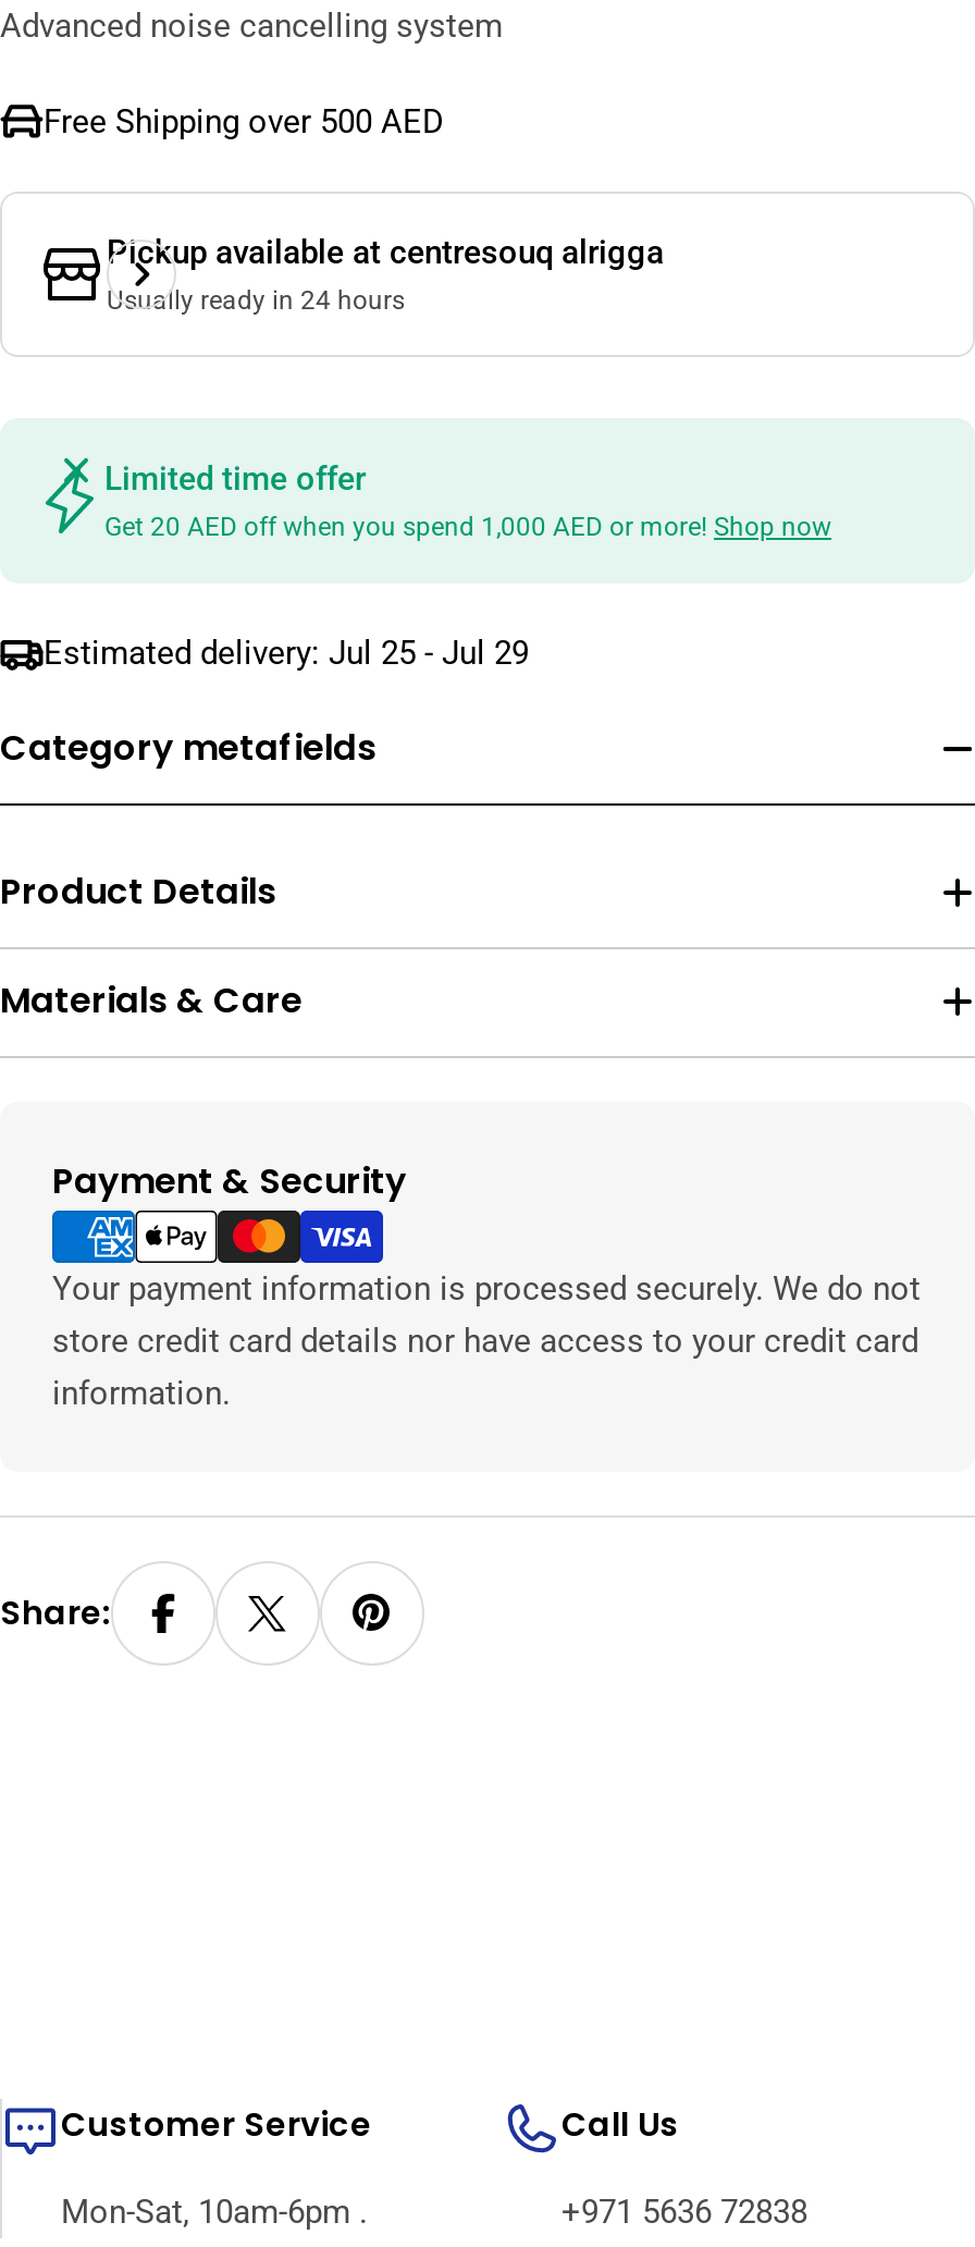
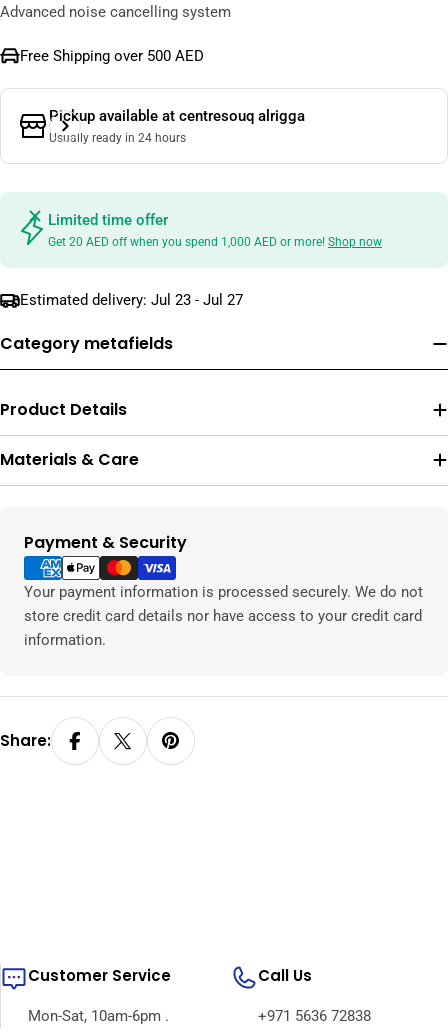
- Estimated delivery: Jul 25 - Jul 29
+ Estimated delivery: Jul 23 - Jul 27
